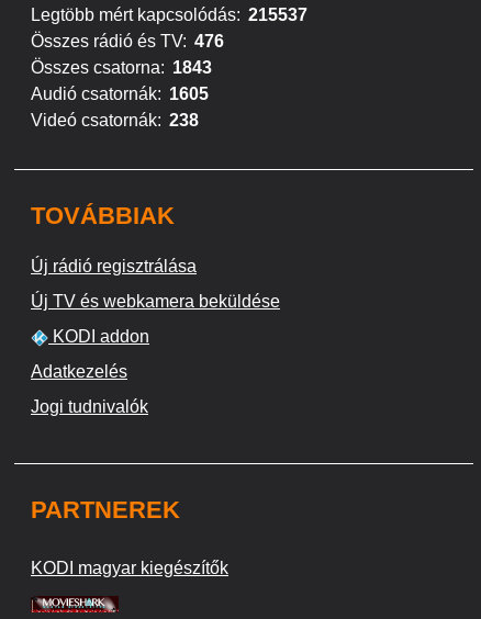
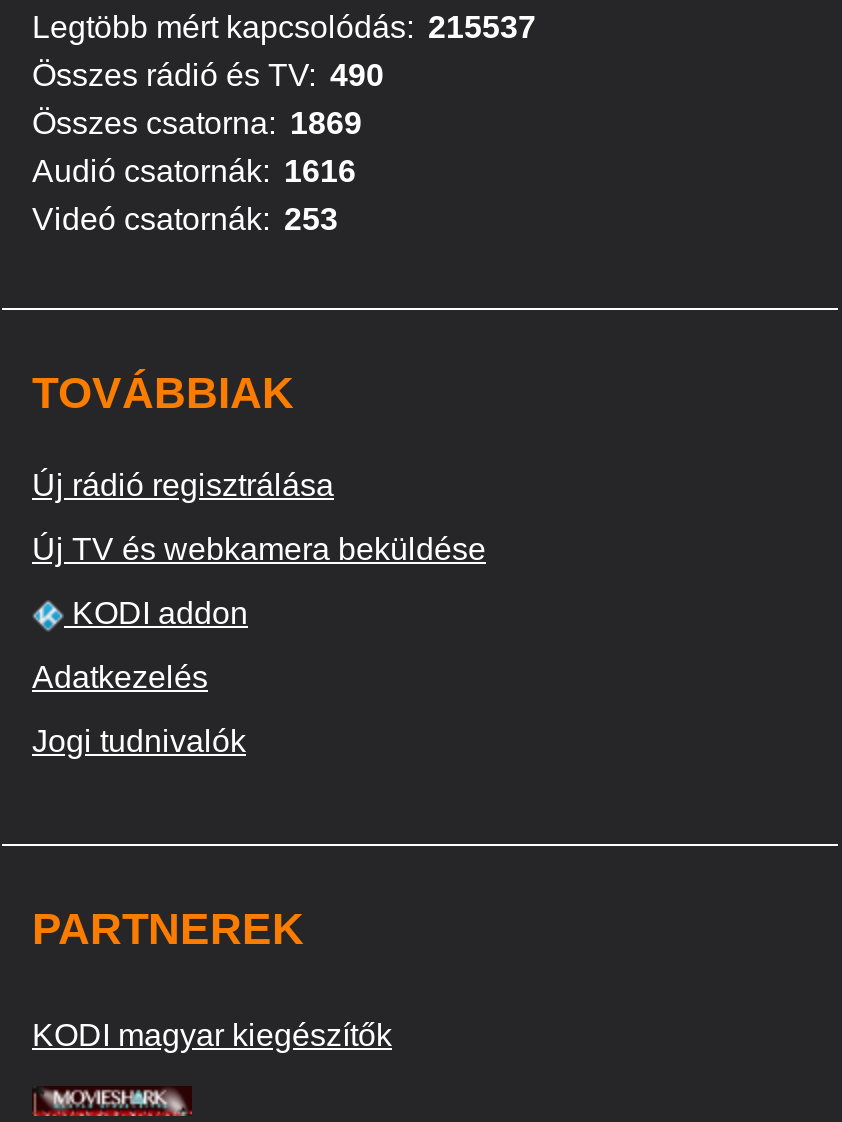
- Összes rádió és TV: 476
+ Összes rádió és TV: 490

- Összes csatorna: 1843
+ Összes csatorna: 1869

- Audió csatornák: 1605
+ Audió csatornák: 1616

- Videó csatornák: 238
+ Videó csatornák: 253
